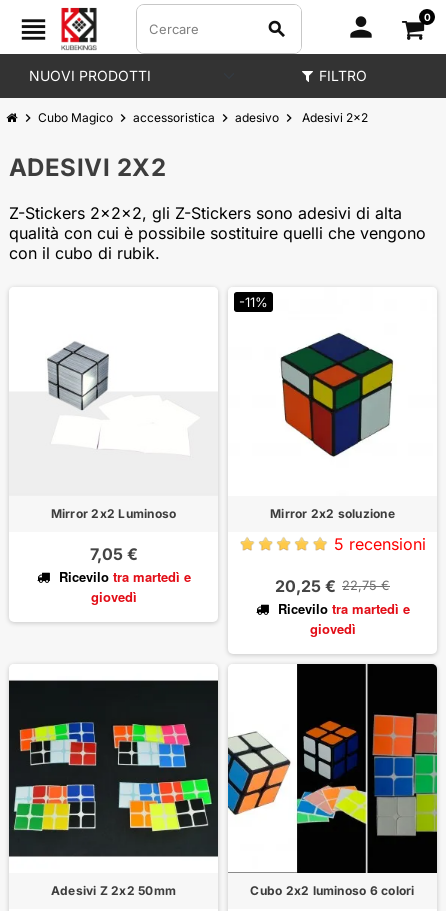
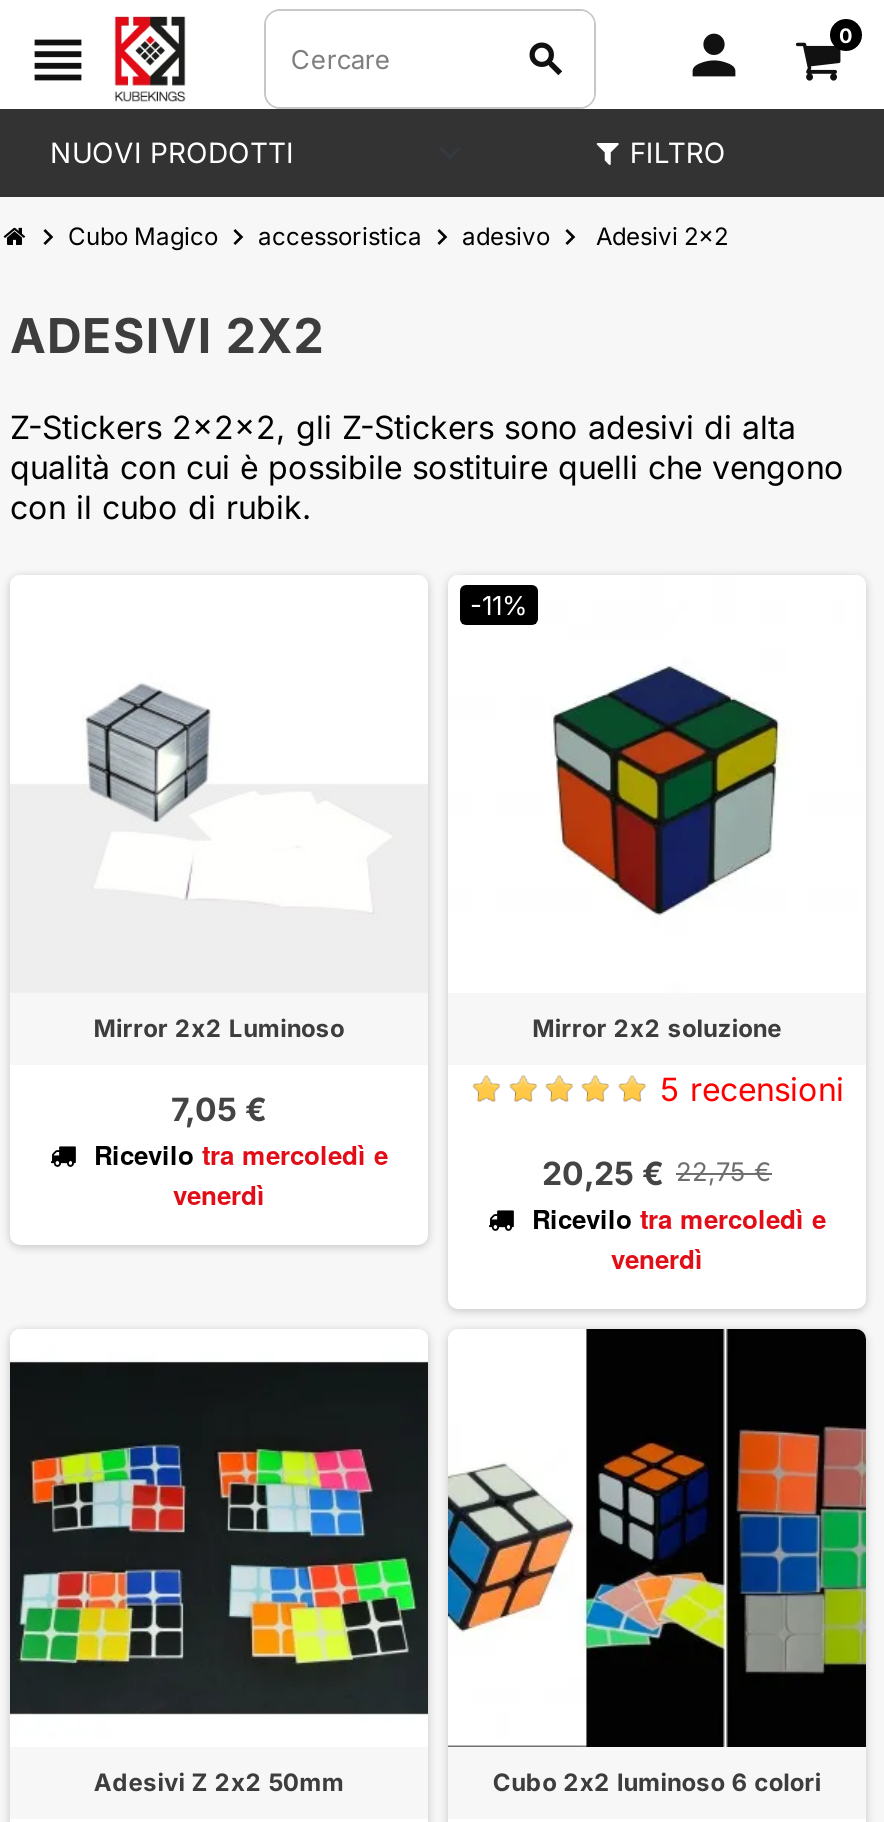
- Ricevilo tra martedì e
- giovedì
+ Ricevilo tra mercoledì e
+ venerdì

- Ricevilo tra martedì e
- giovedì
+ Ricevilo tra mercoledì e
+ venerdì
